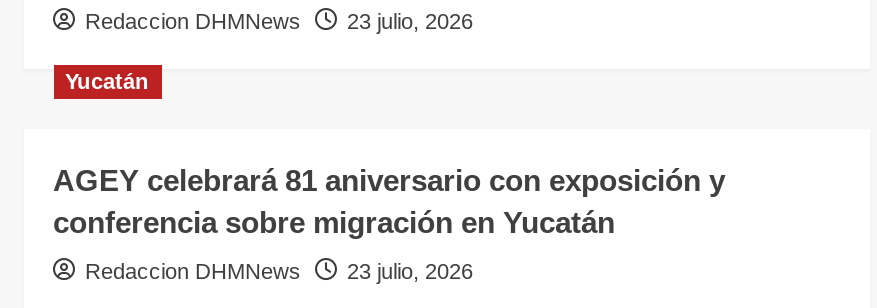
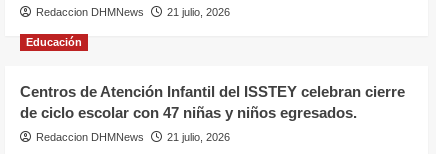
- Redaccion DHMNews 23 julio, 2026
+ Redaccion DHMNews 21 julio, 2026

- Yucatán
+ Educación

- AGEY celebrará 81 aniversario con exposición y
- conferencia sobre migración en Yucatán
+ Centros de Atención Infantil del ISSTEY celebran cierre
+ de ciclo escolar con 47 niñas y niños egresados.

- Redaccion DHMNews 23 julio, 2026
+ Redaccion DHMNews 21 julio, 2026
